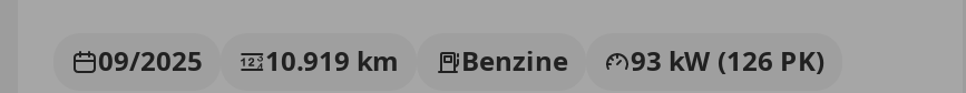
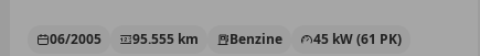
- 09/2025
- 10.919 km
+ 06/2005
+ 95.555 km

- 93 kW (126 PK)
+ 45 kW (61 PK)
